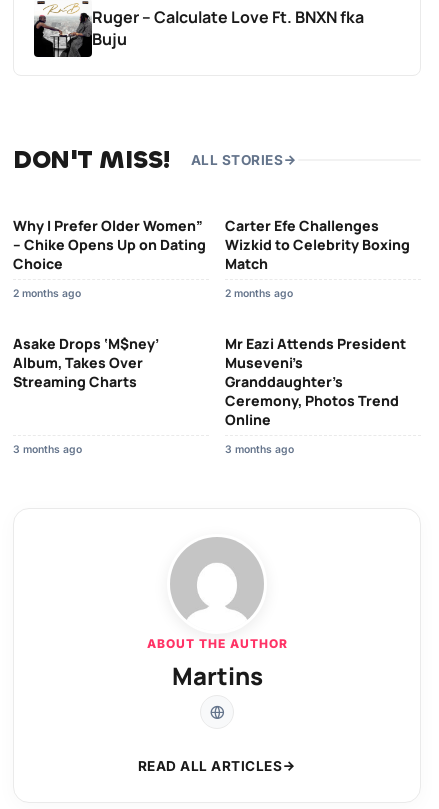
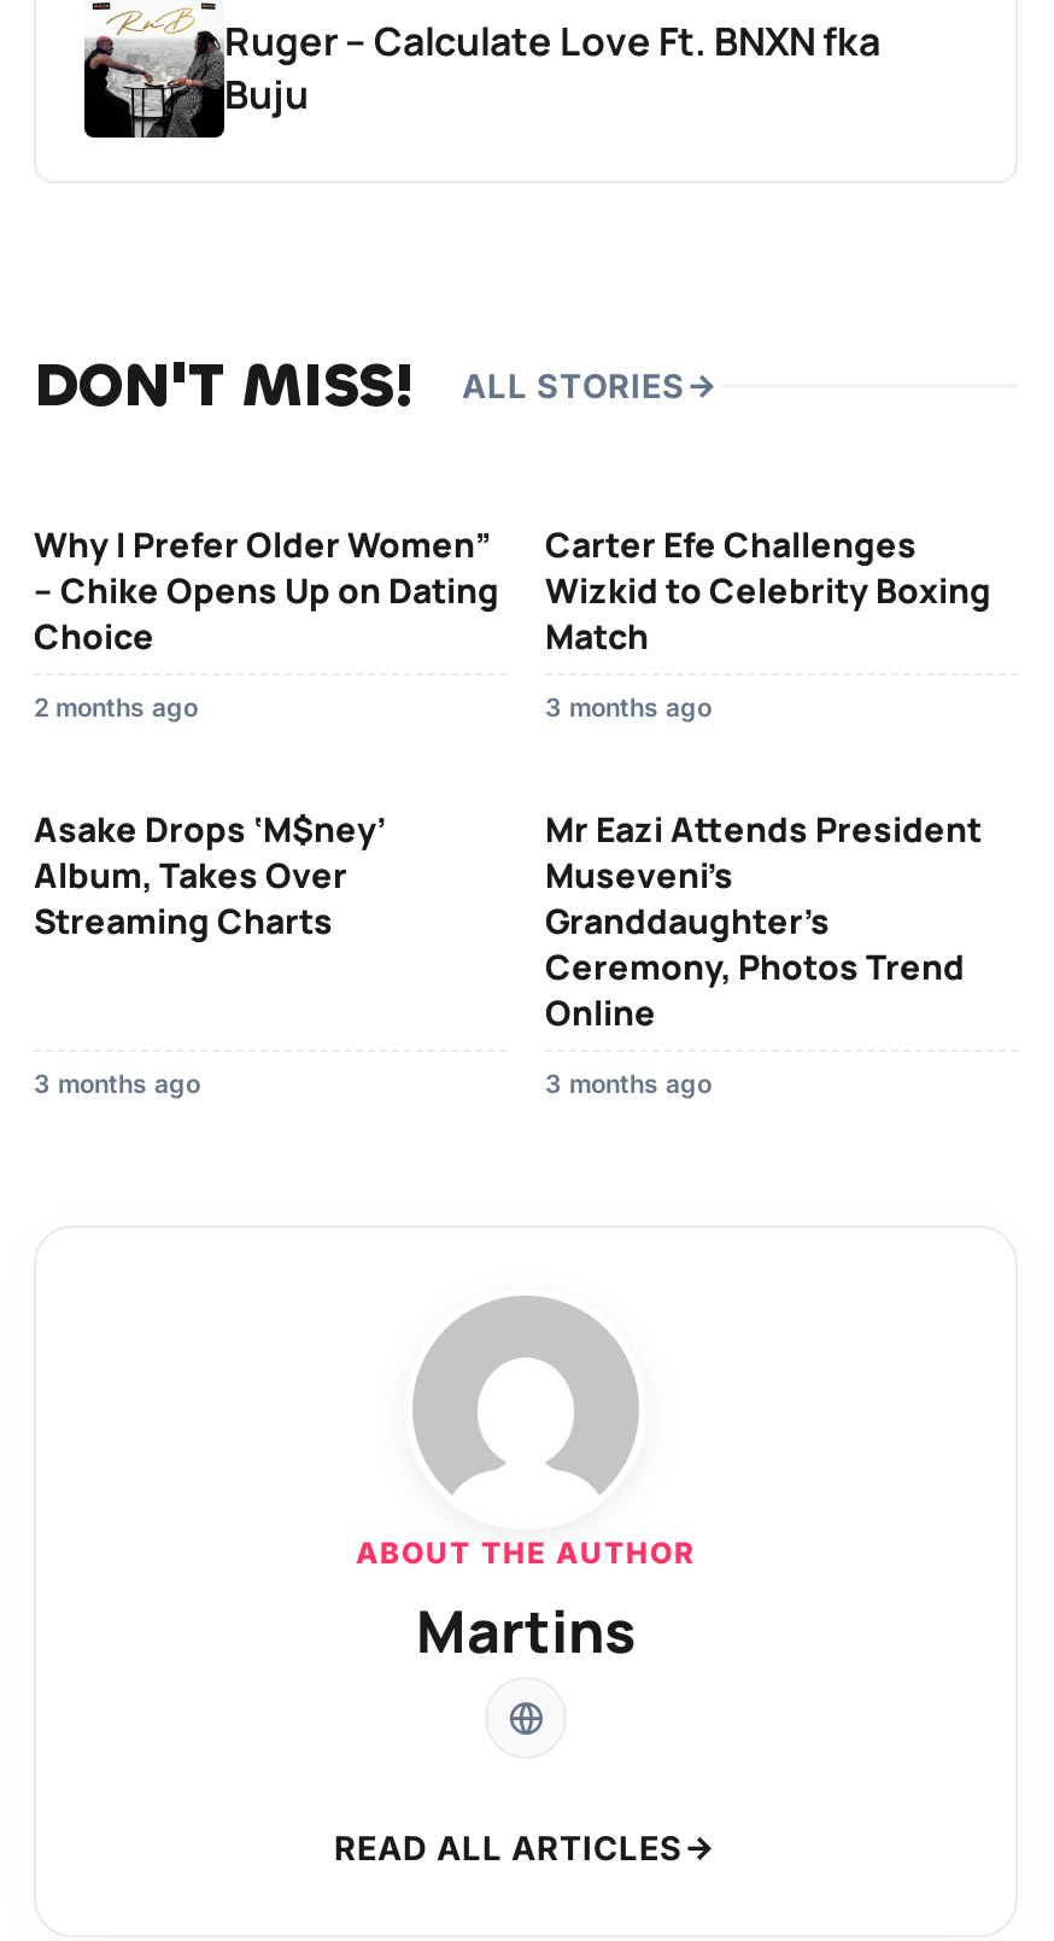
- 2 months ago
+ 3 months ago
